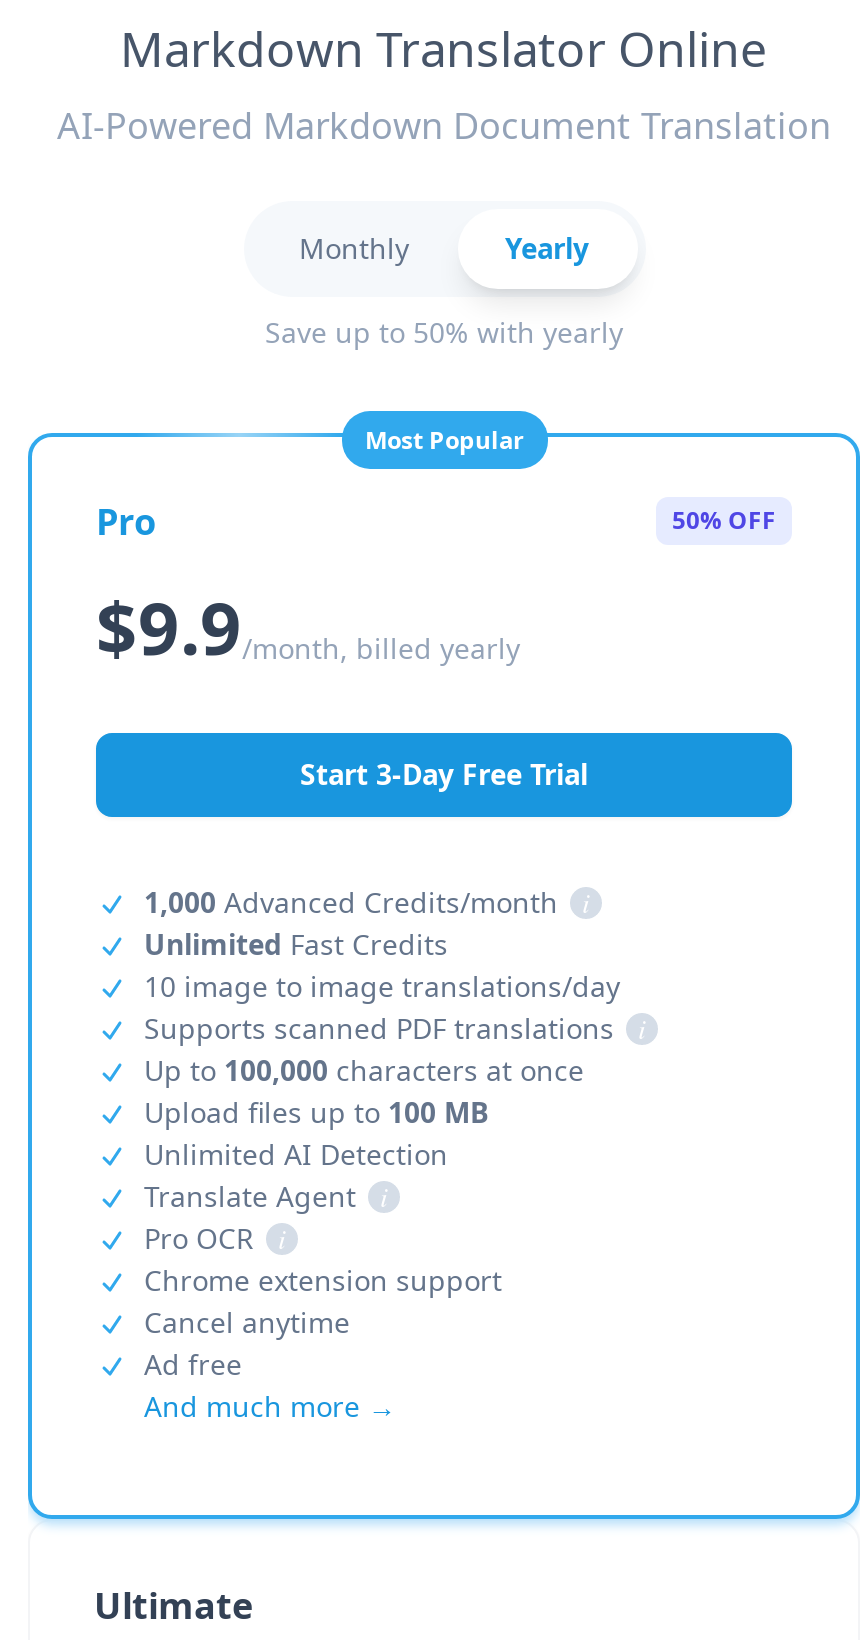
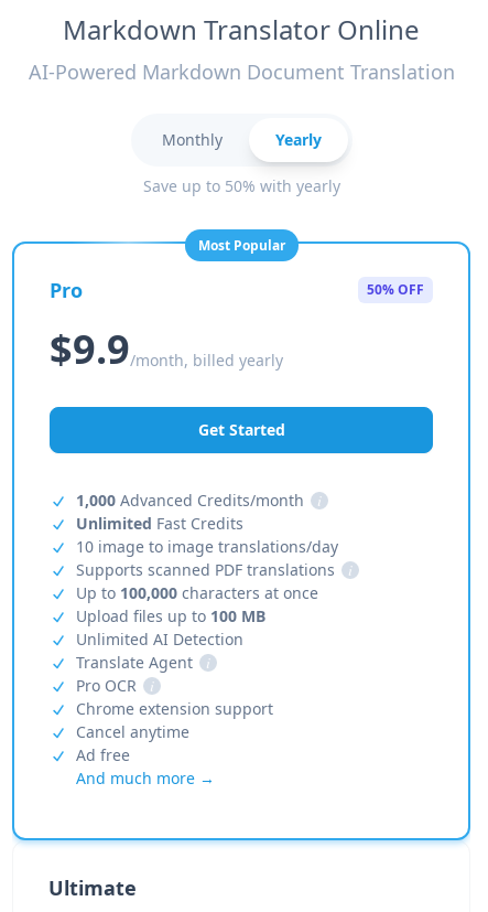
- Start 3-Day Free Trial
+ Get Started
